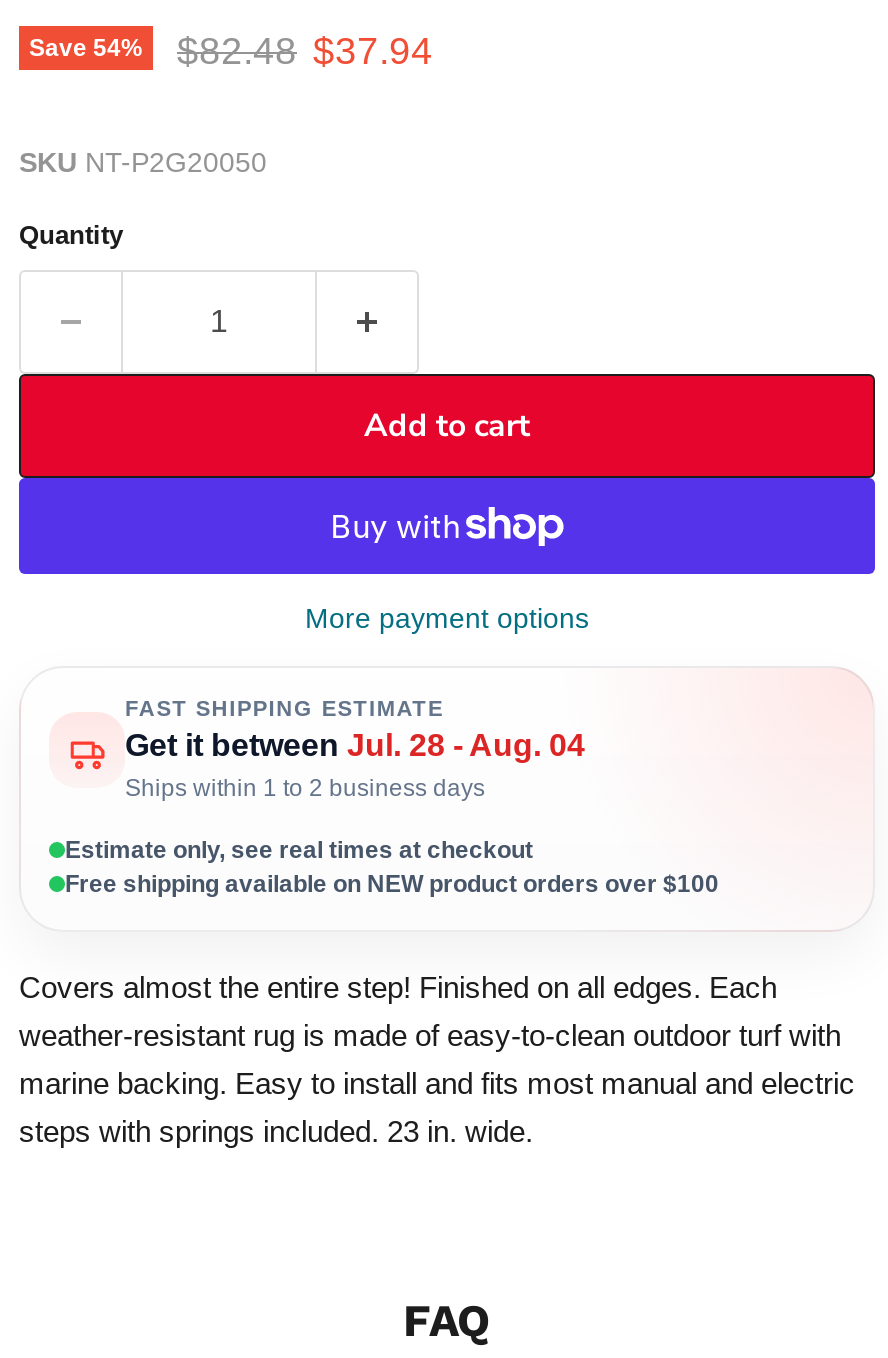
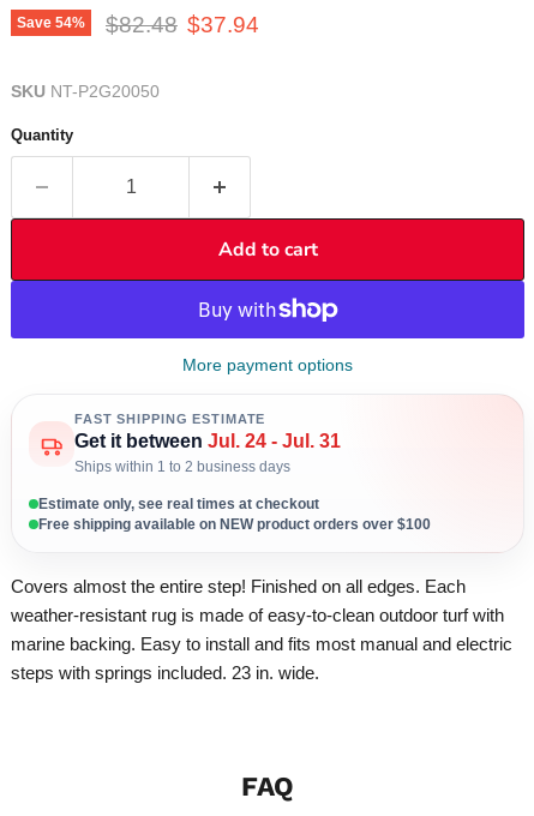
- Get it between Jul. 28 - Aug. 04
+ Get it between Jul. 24 - Jul. 31
